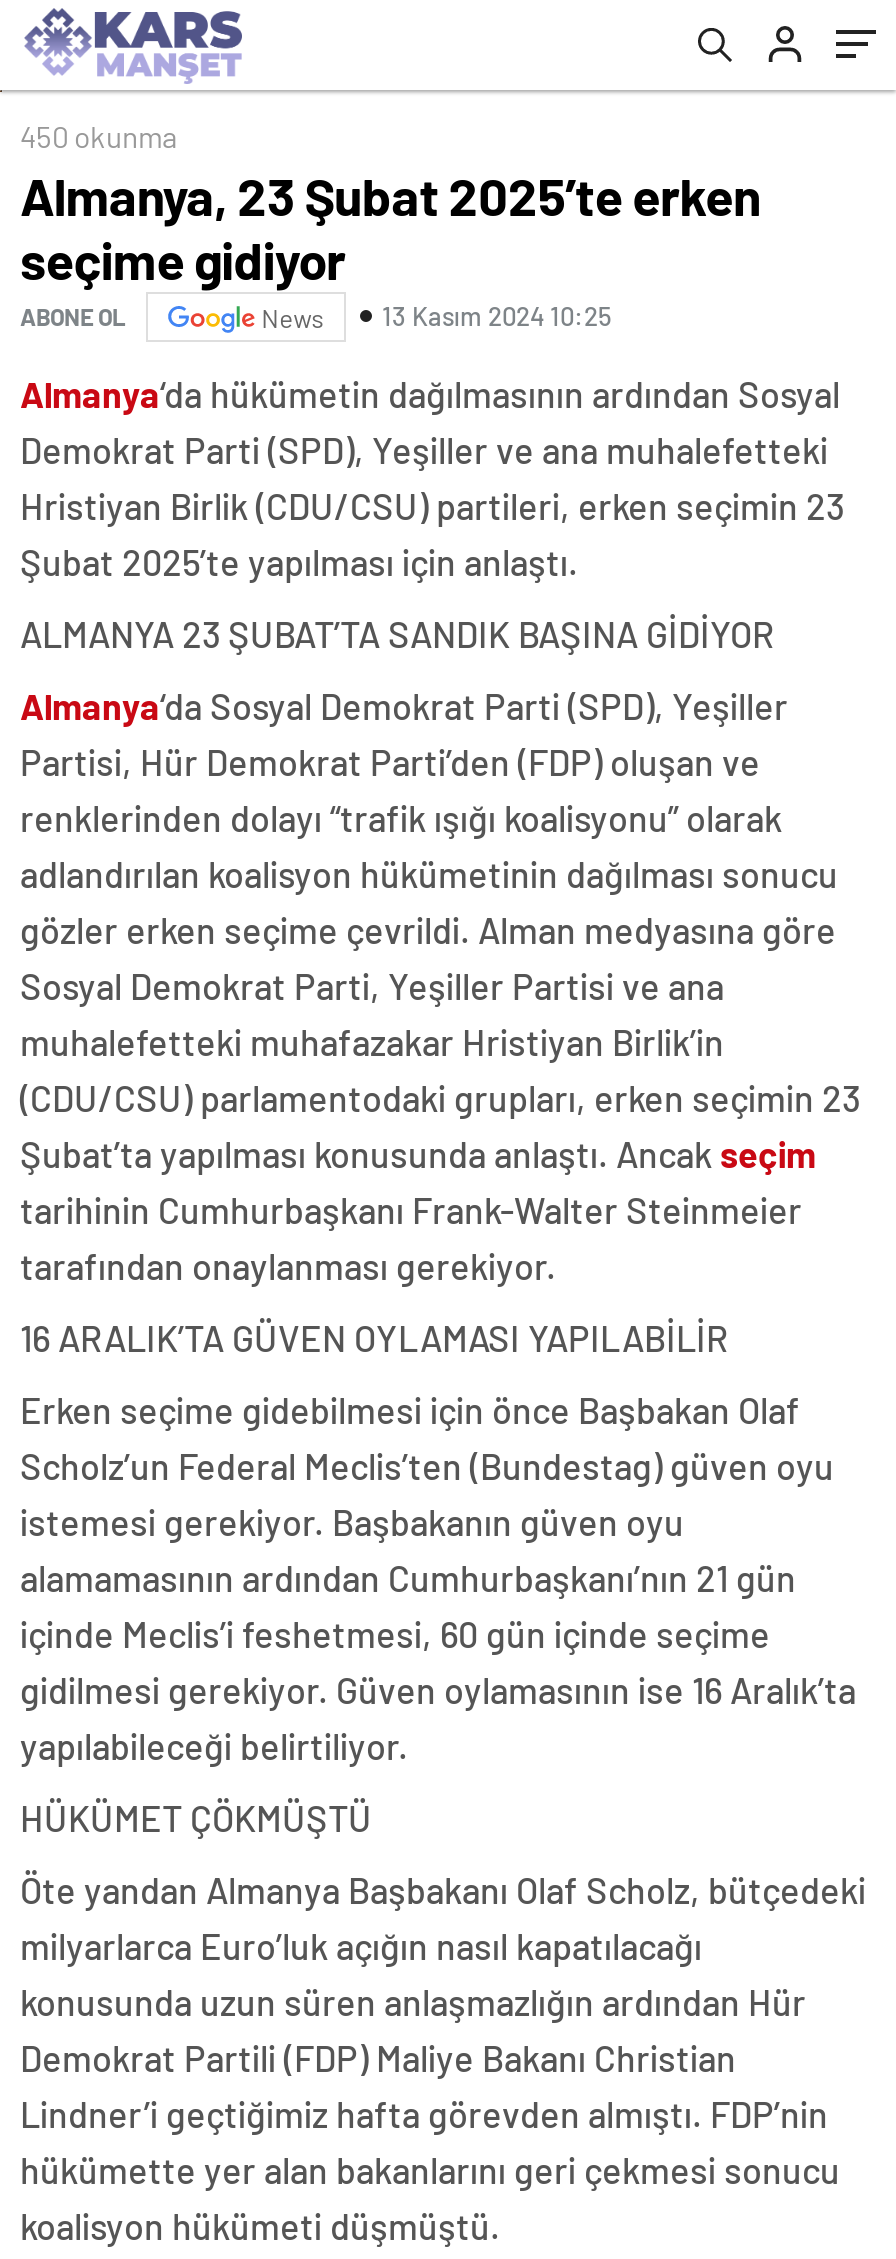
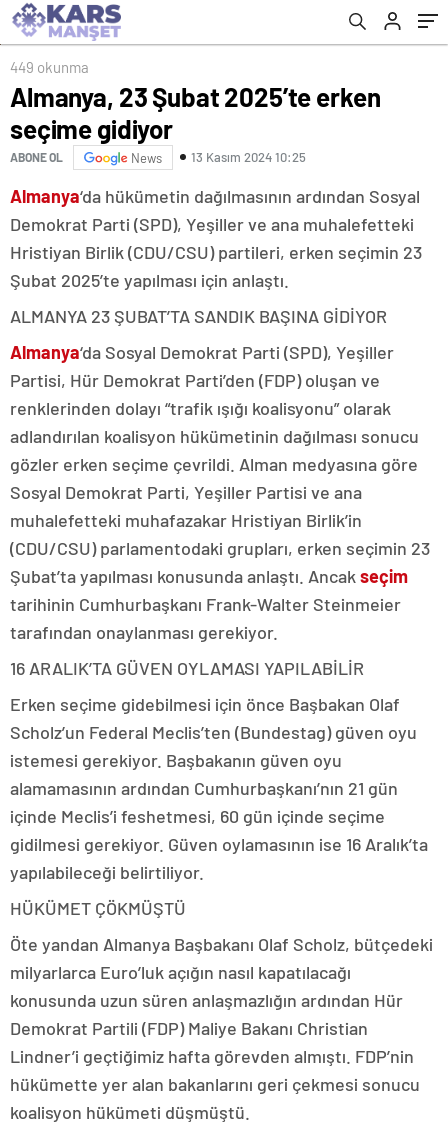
- 450 okunma
+ 449 okunma
